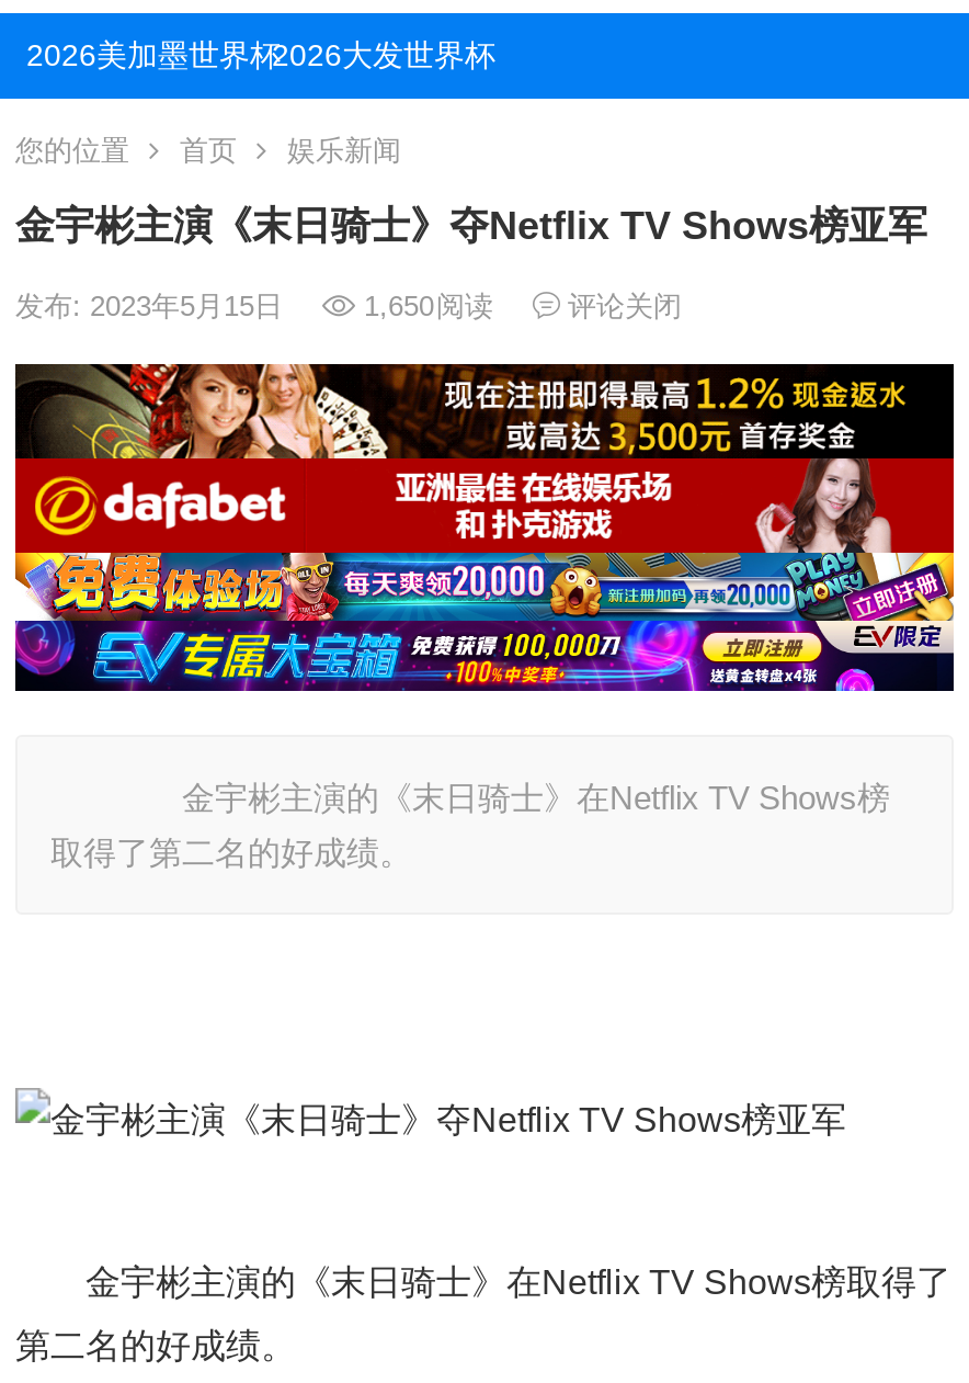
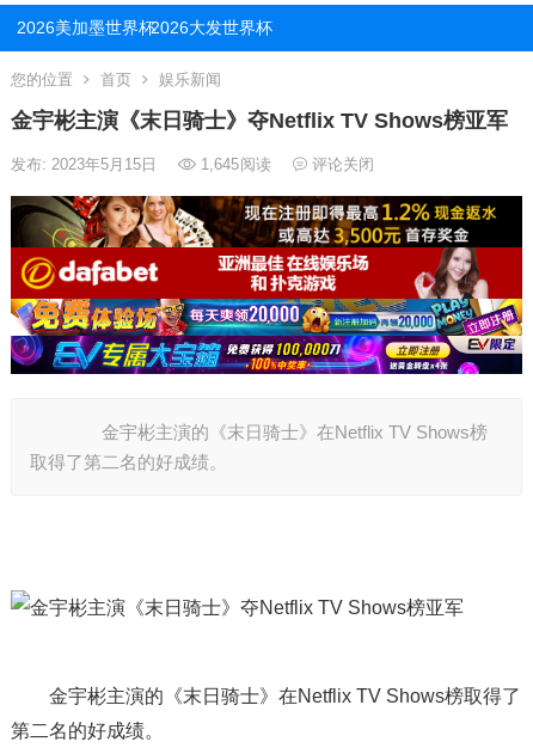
- 发布: 2023年5月15日 1,650阅读 评论关闭
+ 发布: 2023年5月15日 1,645阅读 评论关闭
